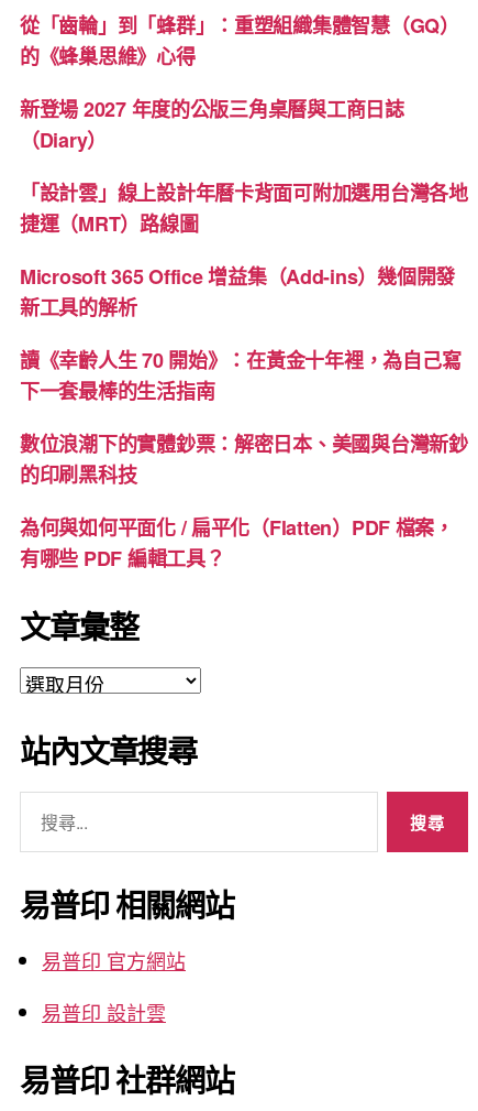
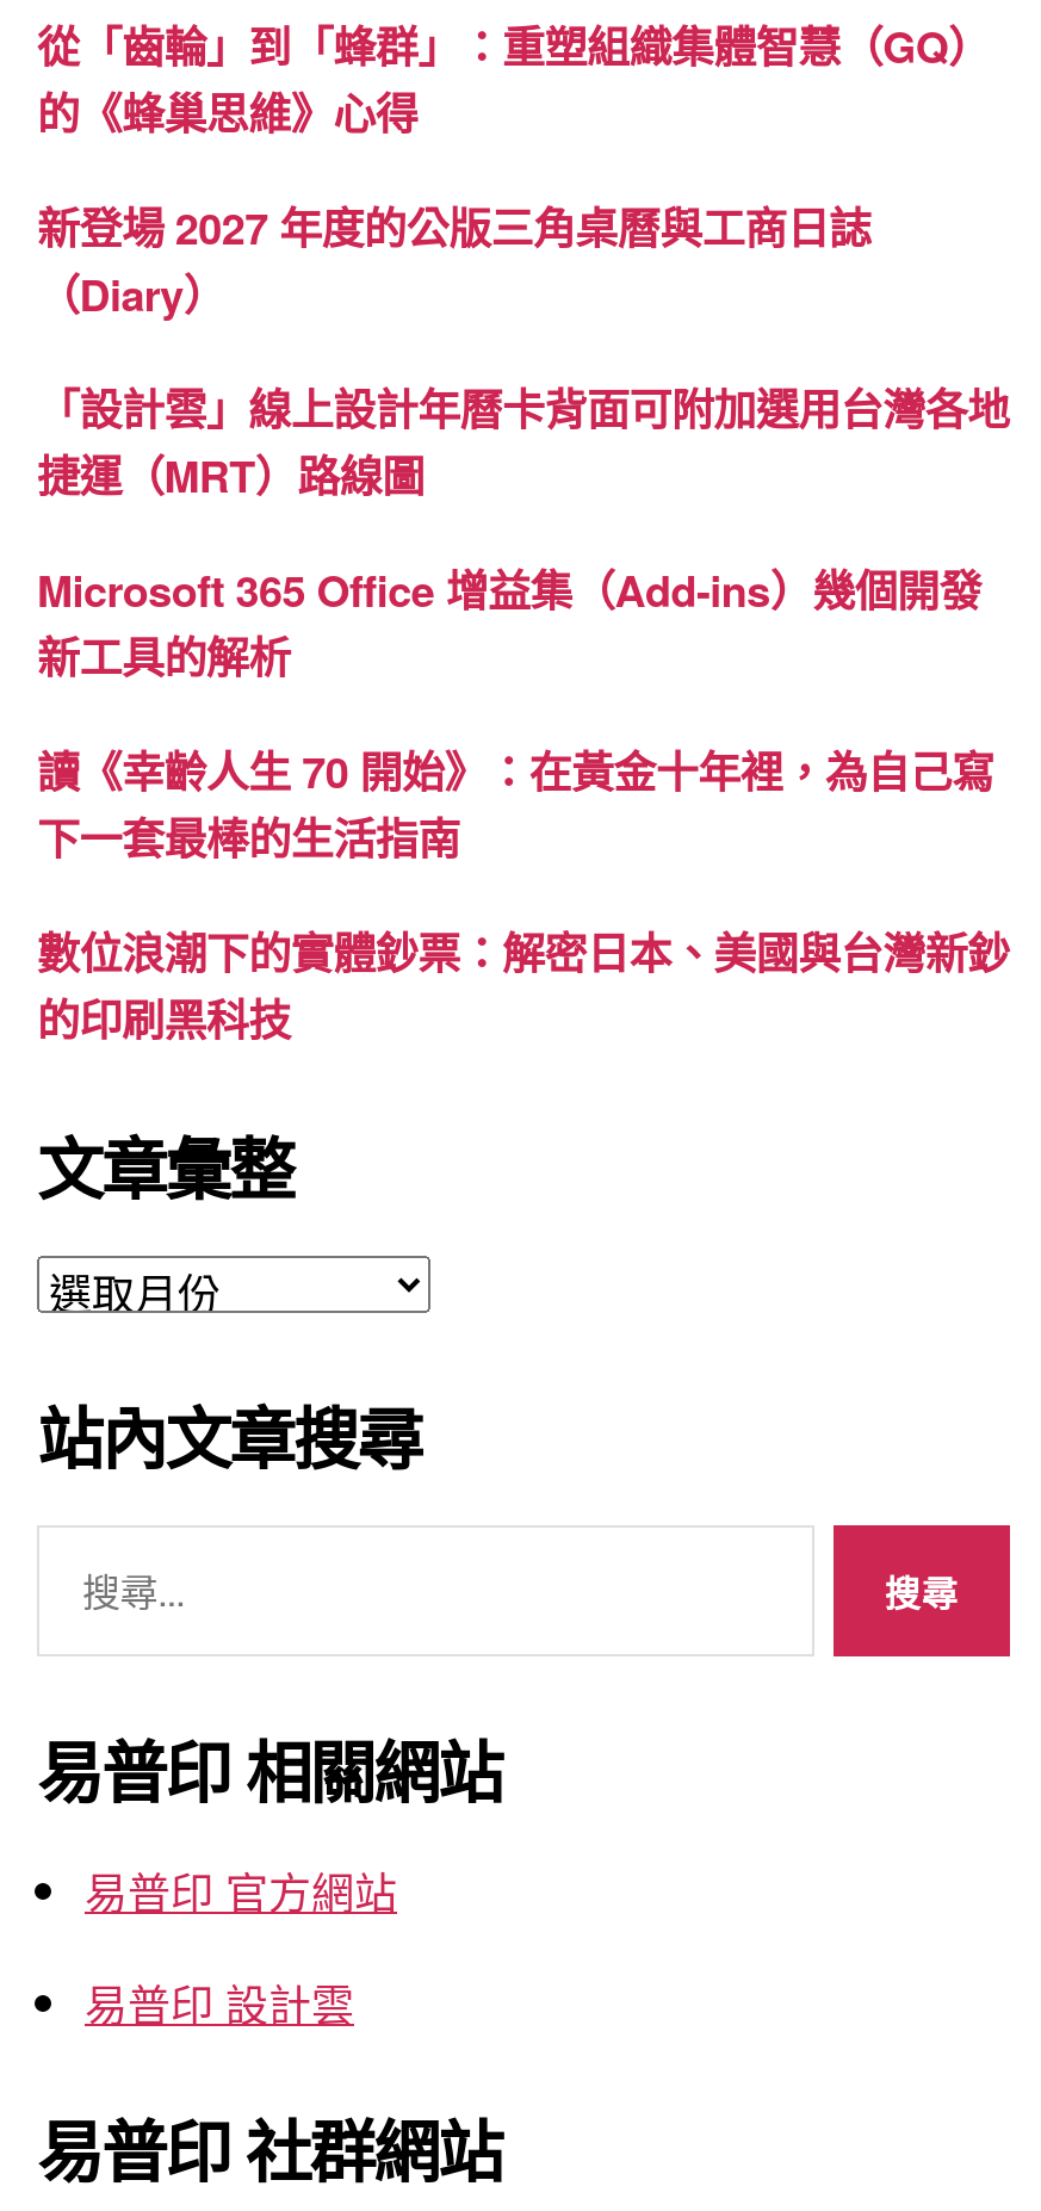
- 為何與如何平面化 / 扁平化（Flatten）PDF 檔案，
- 有哪些 PDF 編輯工具？
